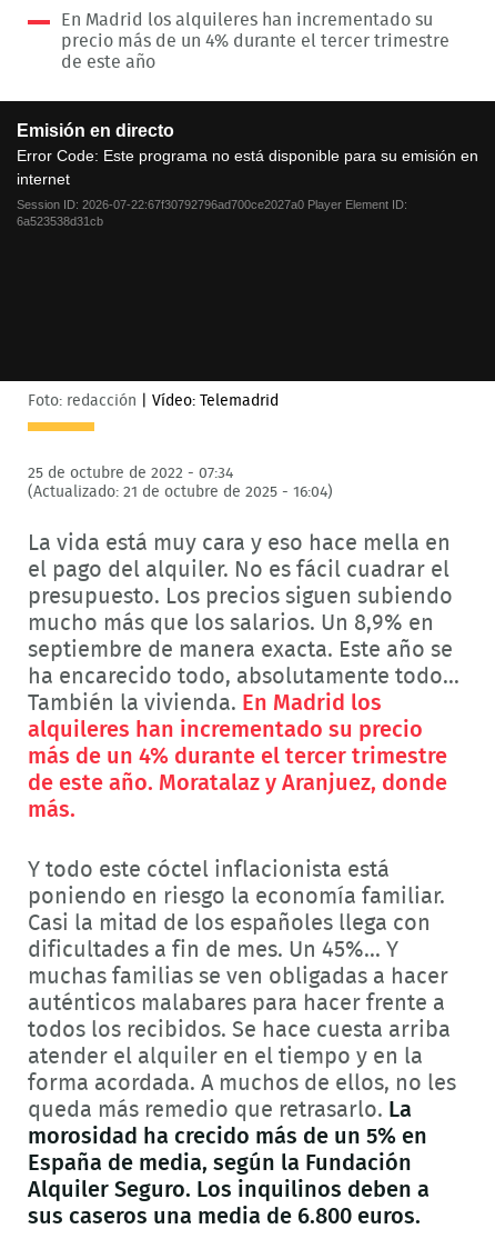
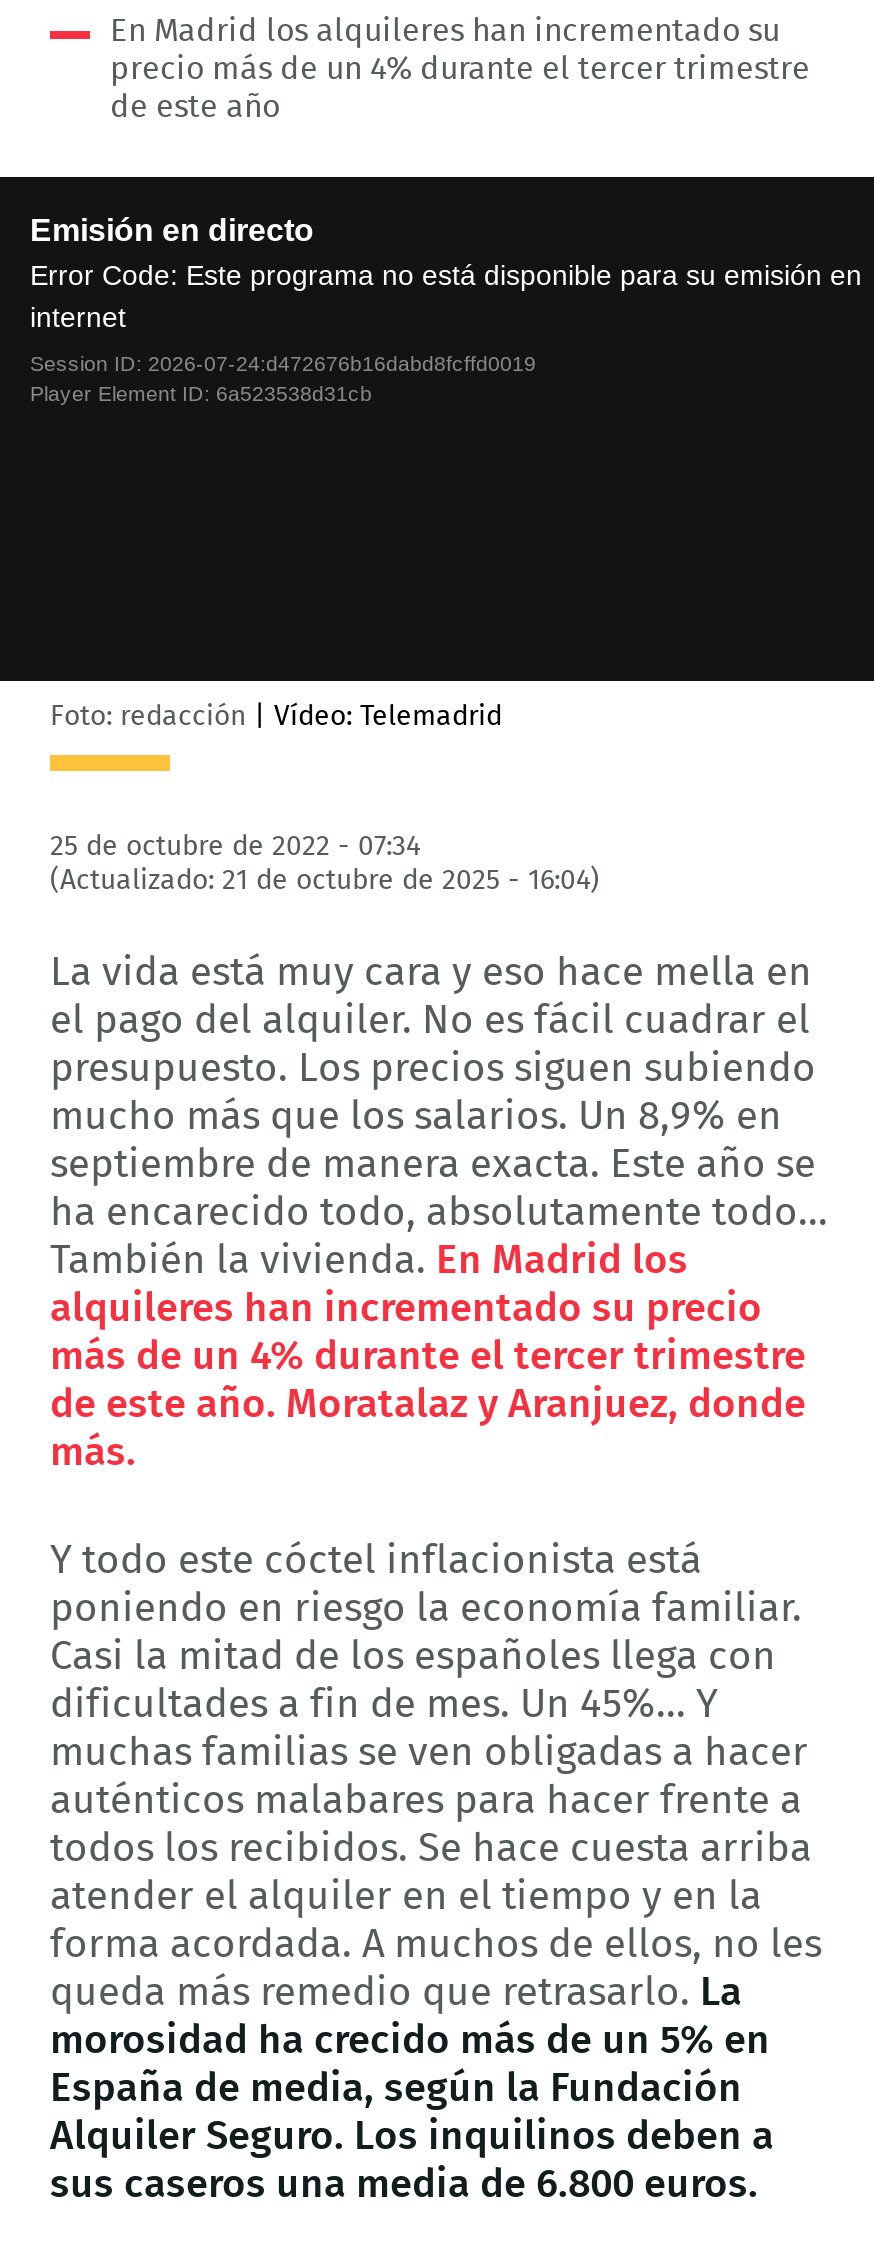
- Session ID: 2026-07-22:67f30792796ad700ce2027a0 Player Element ID:
- 6a523538d31cb
+ Session ID: 2026-07-24:d472676b16dabd8fcffd0019
+ Player Element ID: 6a523538d31cb
